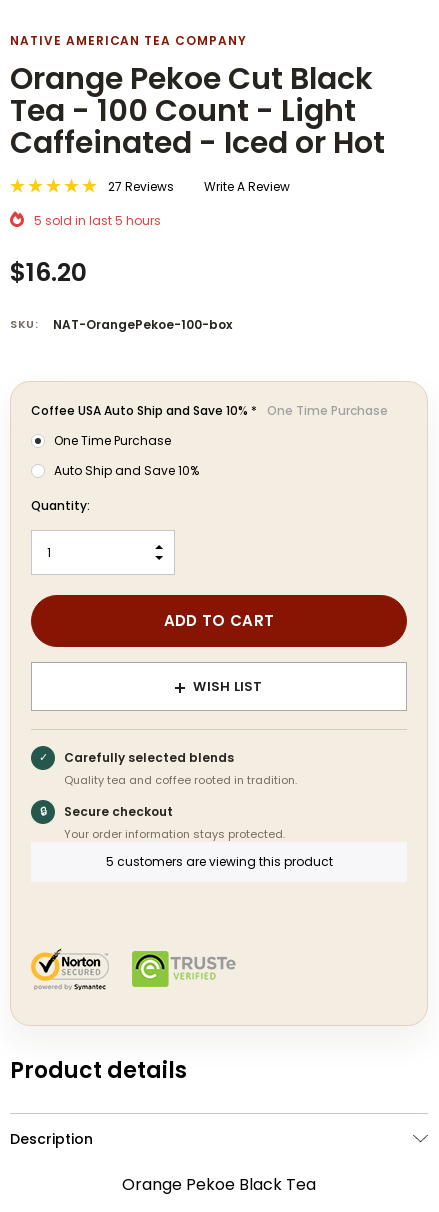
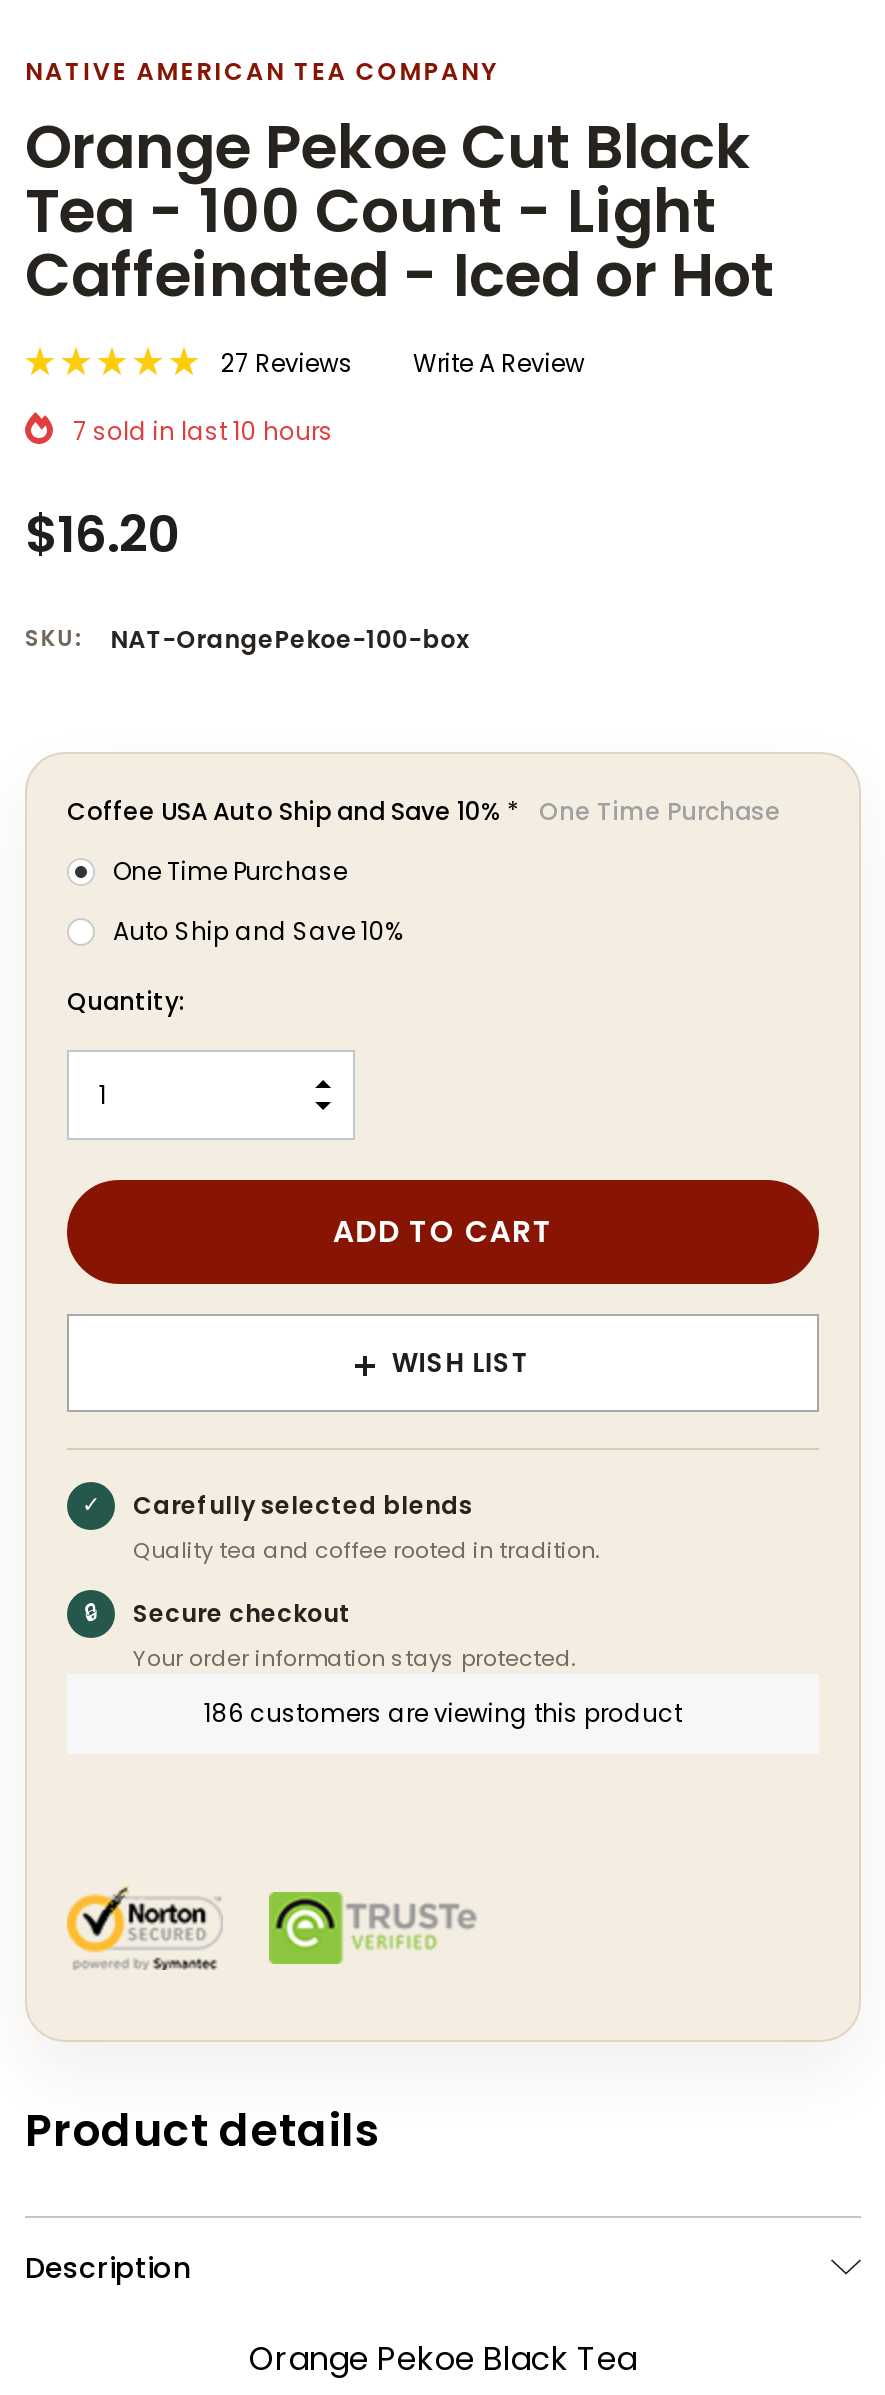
- 5 sold in last 5 hours
+ 7 sold in last 10 hours

- 5 customers are viewing this product
+ 186 customers are viewing this product
